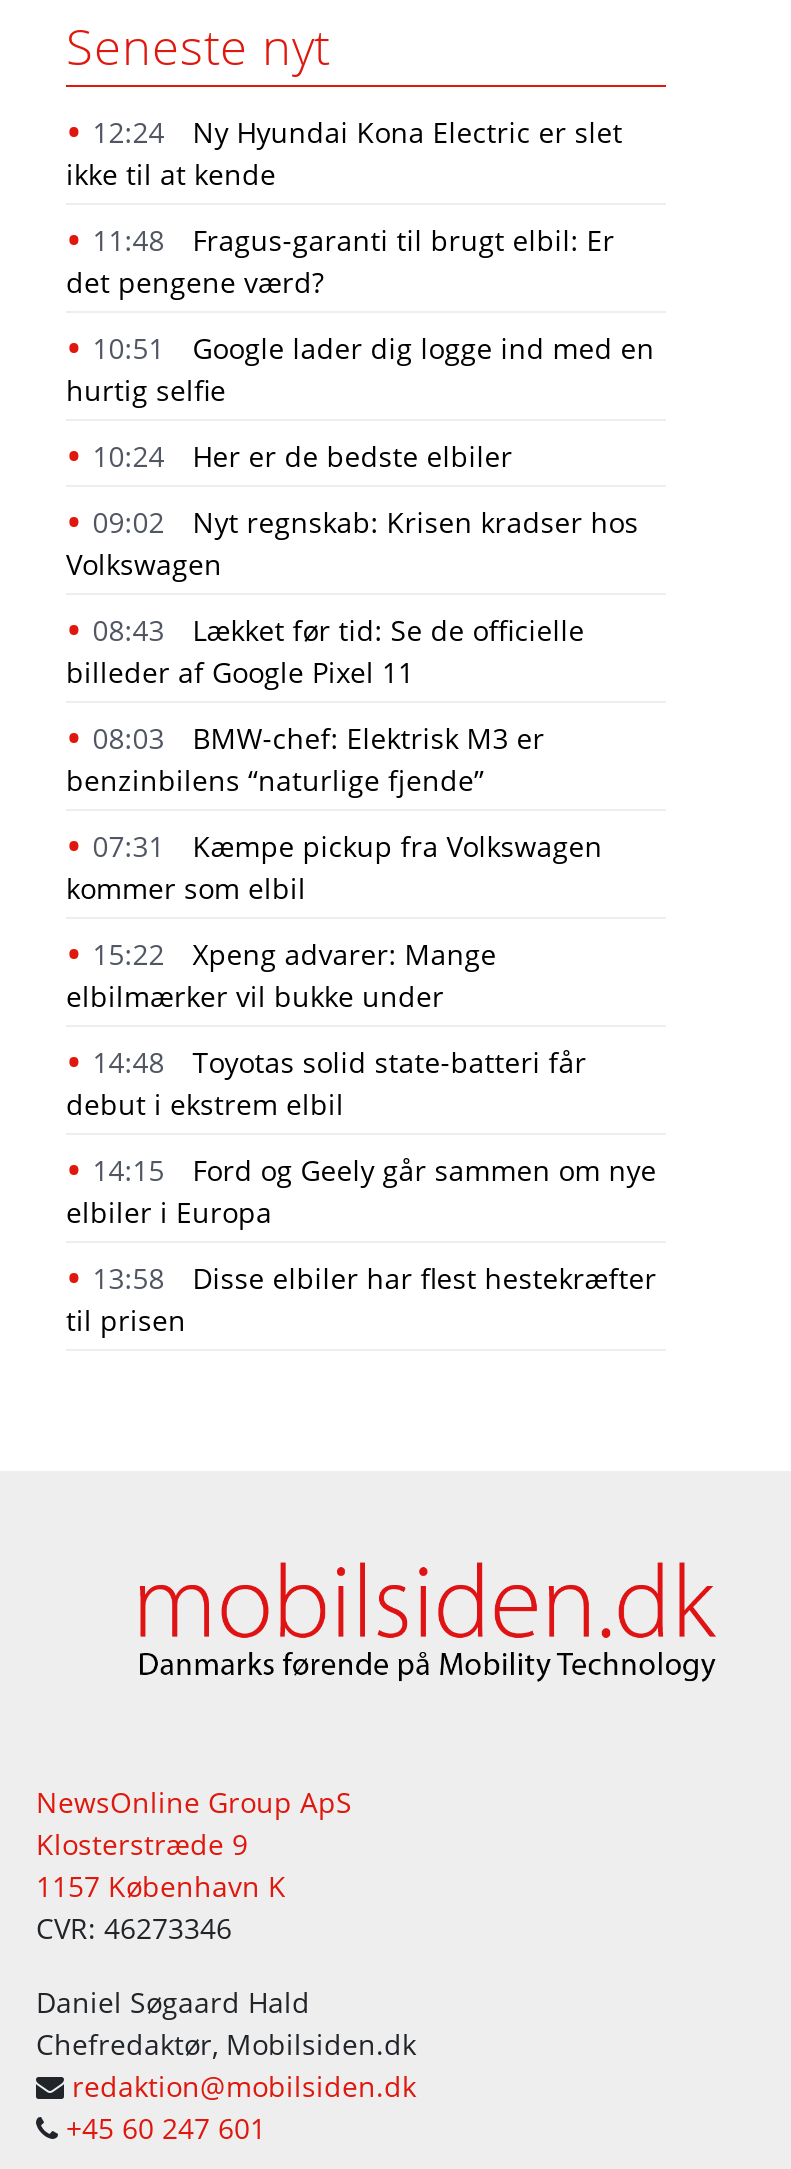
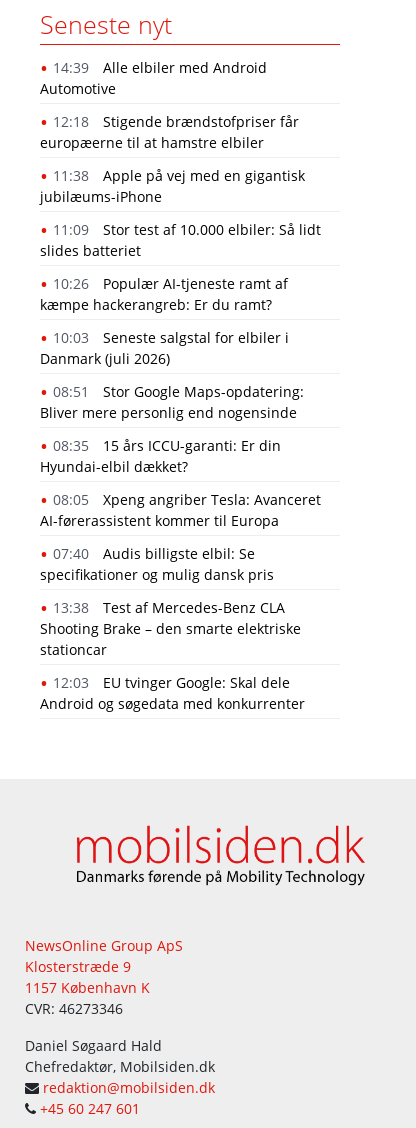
- 12:24
- Ny Hyundai Kona Electric er slet
- ikke til at kende
+ 14:39
+ Alle elbiler med Android
+ Automotive

- 11:48
- Fragus-garanti til brugt elbil: Er
- det pengene værd?
+ 12:18
+ Stigende brændstofpriser får
+ europæerne til at hamstre elbiler

- 10:51
- Google lader dig logge ind med en
- hurtig selfie
+ 11:38
+ Apple på vej med en gigantisk
+ jubilæums-iPhone

- 10:24
- Her er de bedste elbiler
+ 11:09
+ Stor test af 10.000 elbiler: Så lidt
+ slides batteriet

- 09:02
- Nyt regnskab: Krisen kradser hos
- Volkswagen
+ 10:26
+ Populær AI-tjeneste ramt af
+ kæmpe hackerangreb: Er du ramt?

- 08:43
- Lækket før tid: Se de officielle
- billeder af Google Pixel 11
+ 10:03
+ Seneste salgstal for elbiler i
+ Danmark (juli 2026)

- 08:03
- BMW-chef: Elektrisk M3 er
- benzinbilens “naturlige fjende”
+ 08:51
+ Stor Google Maps-opdatering:
+ Bliver mere personlig end nogensinde

- 07:31
- Kæmpe pickup fra Volkswagen
- kommer som elbil
+ 08:35
+ 15 års ICCU-garanti: Er din
+ Hyundai-elbil dækket?

- 15:22
- Xpeng advarer: Mange
- elbilmærker vil bukke under
+ 08:05
+ Xpeng angriber Tesla: Avanceret
+ AI-førerassistent kommer til Europa

- 14:48
- Toyotas solid state-batteri får
- debut i ekstrem elbil
+ 07:40
+ Audis billigste elbil: Se
+ specifikationer og mulig dansk pris

- 14:15
- Ford og Geely går sammen om nye
- elbiler i Europa
+ 13:38
+ Test af Mercedes-Benz CLA
+ Shooting Brake – den smarte elektriske
+ stationcar

- 13:58
- Disse elbiler har flest hestekræfter
- til prisen
+ 12:03
+ EU tvinger Google: Skal dele
+ Android og søgedata med konkurrenter
